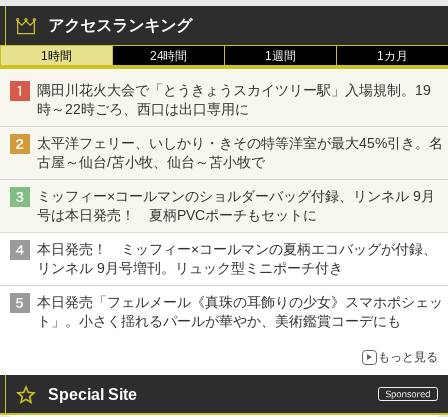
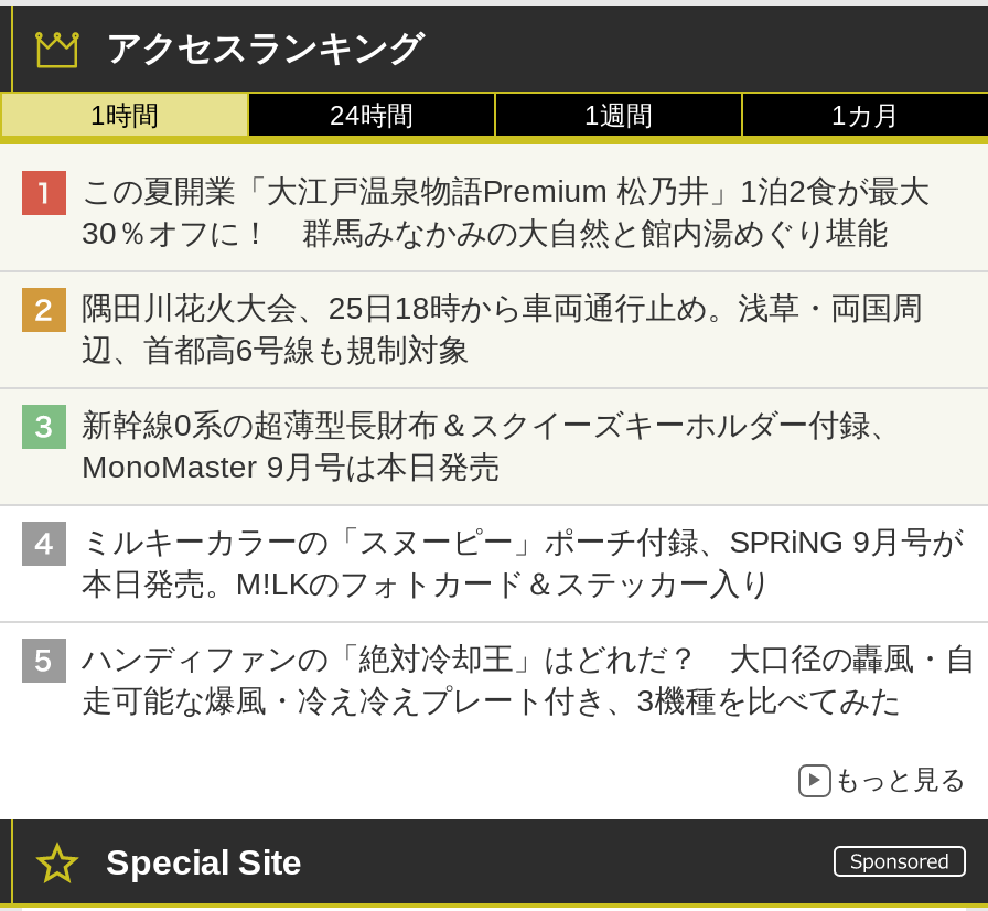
- 隅田川花火大会で「とうきょうスカイツリー駅」入場規制。19
- 時～22時ごろ、西口は出口専用に
+ この夏開業「大江戸温泉物語Premium 松乃井」1泊2食が最大
+ 30％オフに！ 群馬みなかみの大自然と館内湯めぐり堪能

- 太平洋フェリー、いしかり・きその特等洋室が最大45%引き。名
- 古屋～仙台/苫小牧、仙台～苫小牧で
+ 隅田川花火大会、25日18時から車両通行止め。浅草・両国周
+ 辺、首都高6号線も規制対象

- ミッフィー×コールマンのショルダーバッグ付録、リンネル 9月
- 号は本日発売！ 夏柄PVCポーチもセットに
+ 新幹線0系の超薄型長財布＆スクイーズキーホルダー付録、
+ MonoMaster 9月号は本日発売

- 本日発売！ ミッフィー×コールマンの夏柄エコバッグが付録、
- リンネル 9月号増刊。リュック型ミニポーチ付き
+ ミルキーカラーの「スヌーピー」ポーチ付録、SPRiNG 9月号が
+ 本日発売。M!LKのフォトカード＆ステッカー入り

- 本日発売「フェルメール《真珠の耳飾りの少女》スマホポシェッ
- ト」。小さく揺れるパールが華やか、美術鑑賞コーデにも
+ ハンディファンの「絶対冷却王」はどれだ？ 大口径の轟風・自
+ 走可能な爆風・冷え冷えプレート付き、3機種を比べてみた
